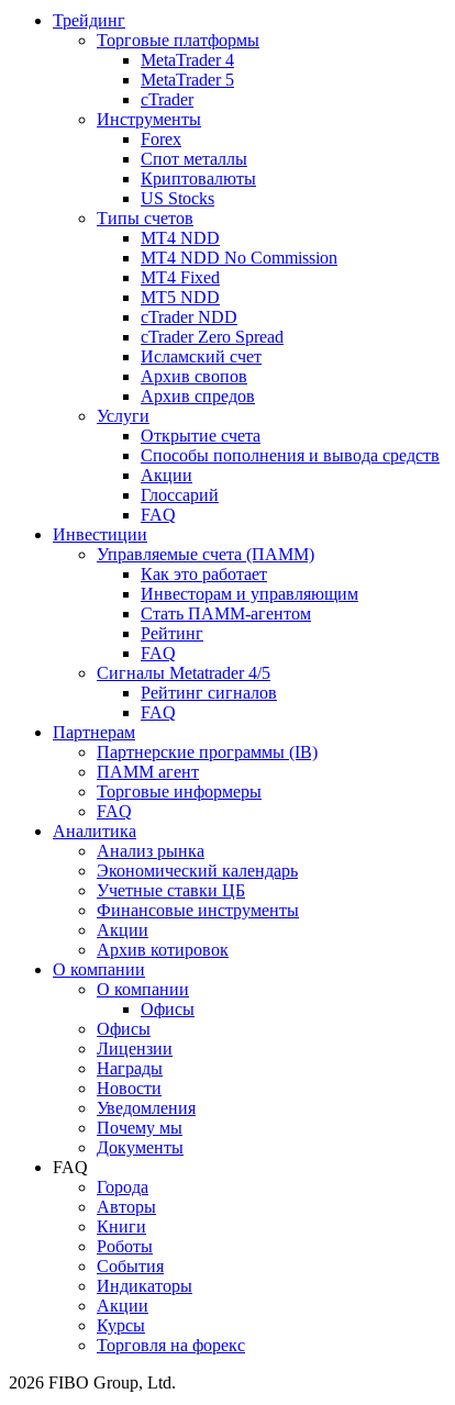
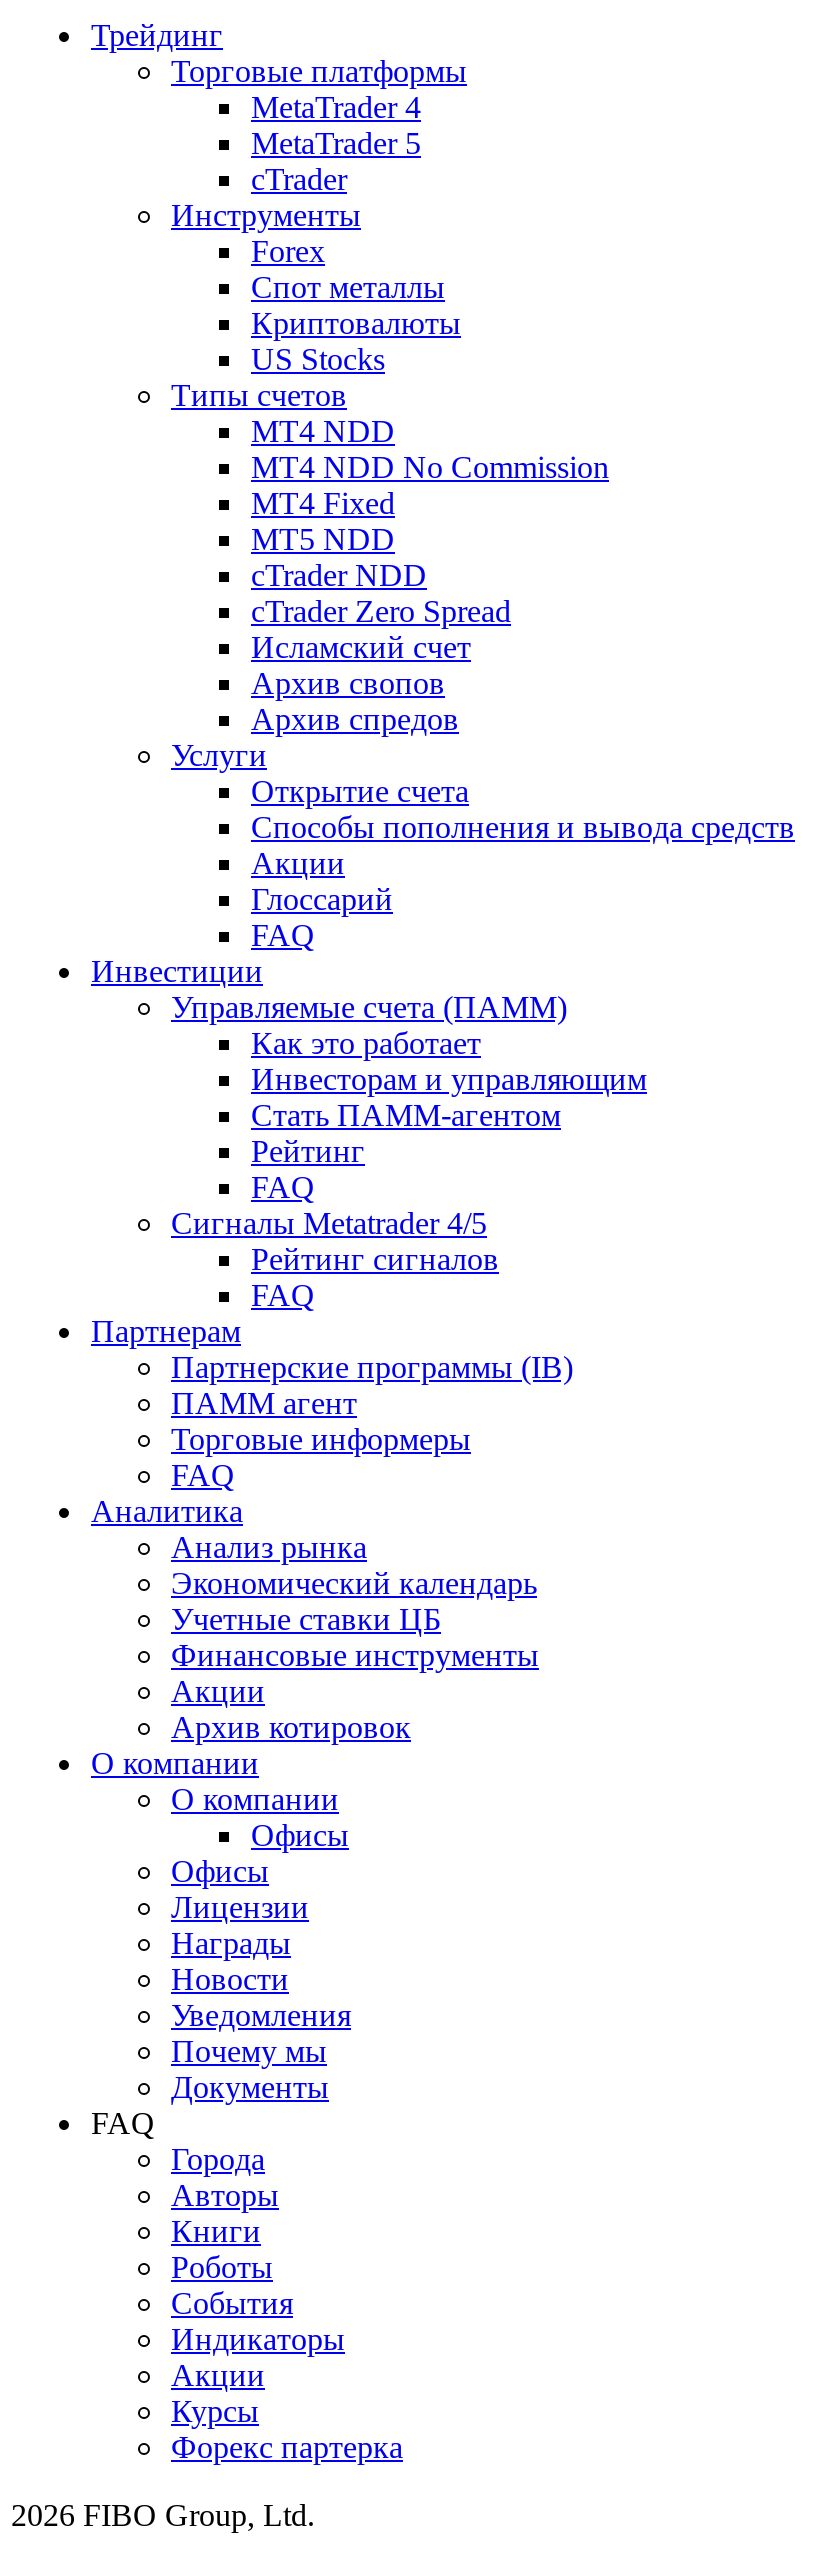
- Торговля на форекс
+ Форекс партерка
